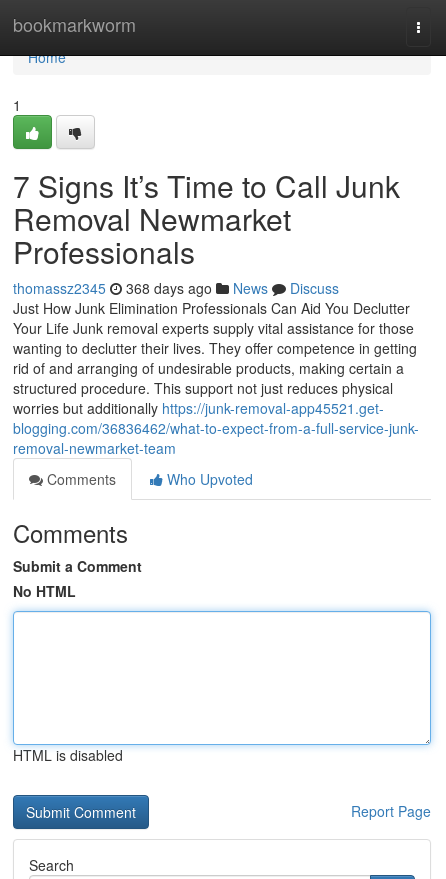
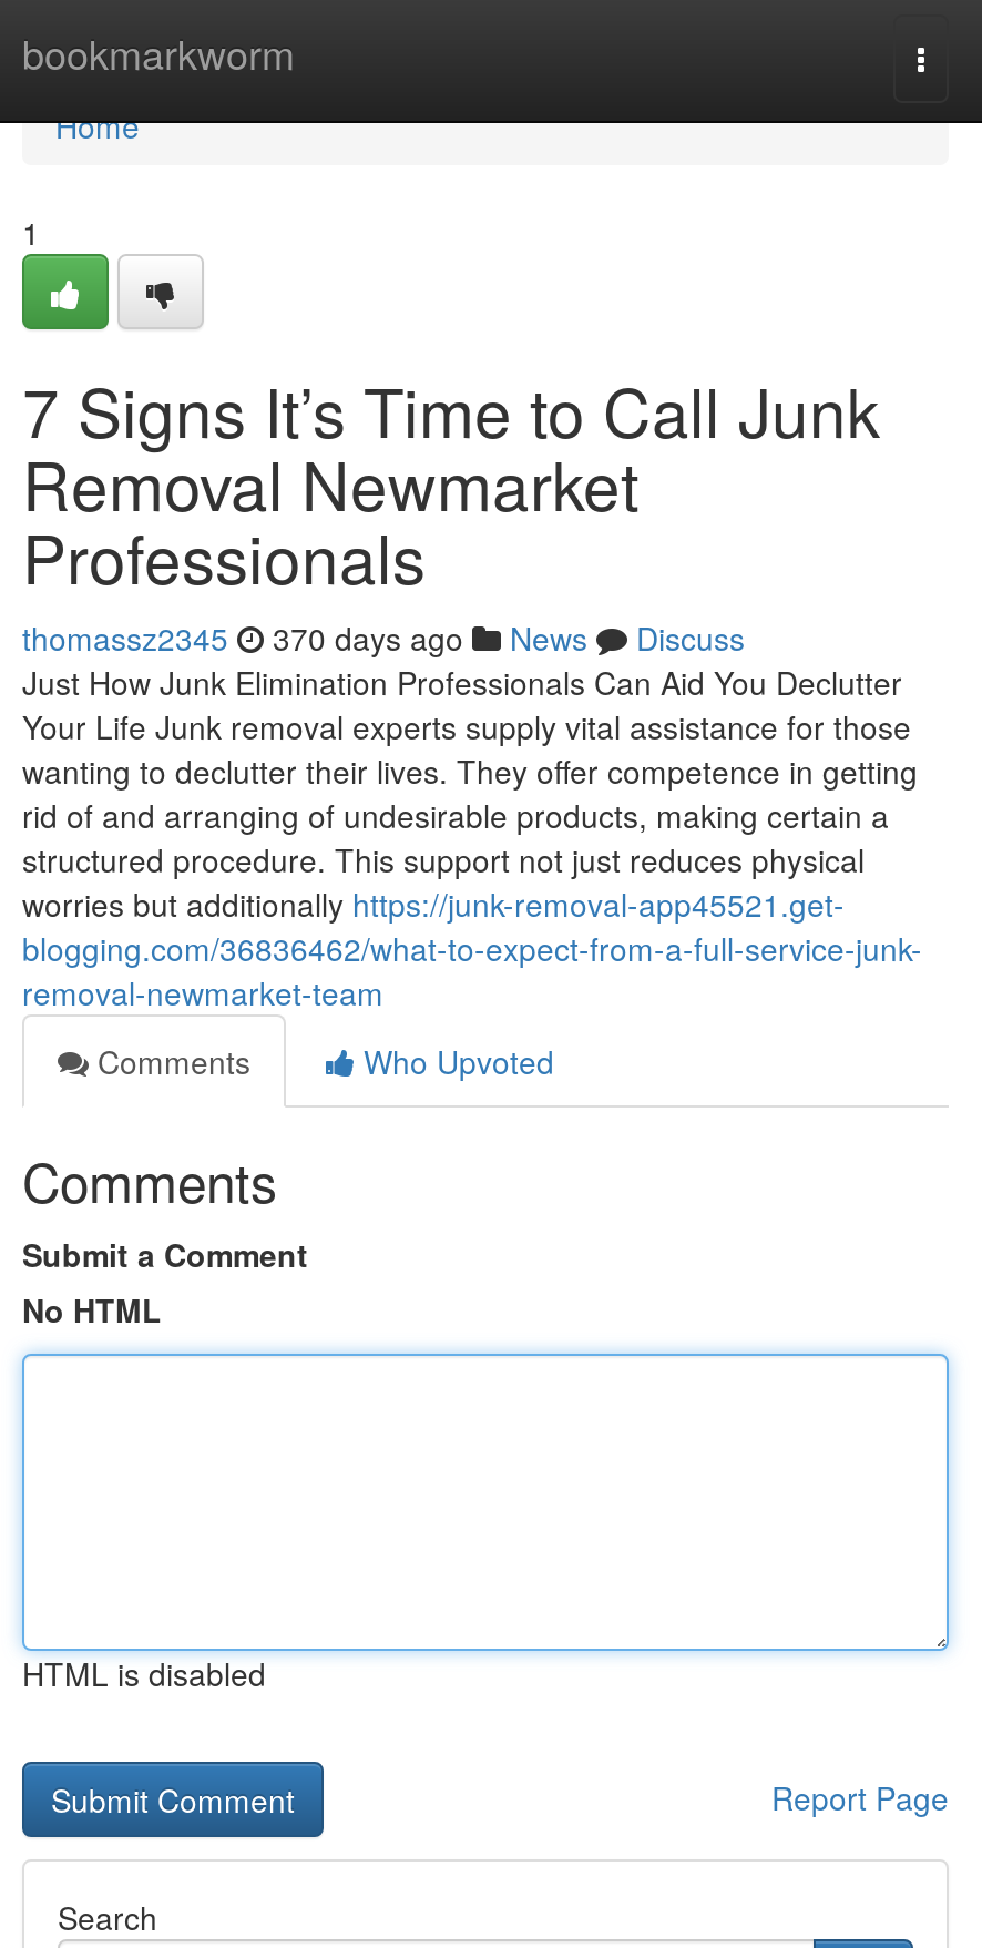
- thomassz2345 368 days ago News Discuss
+ thomassz2345 370 days ago News Discuss
